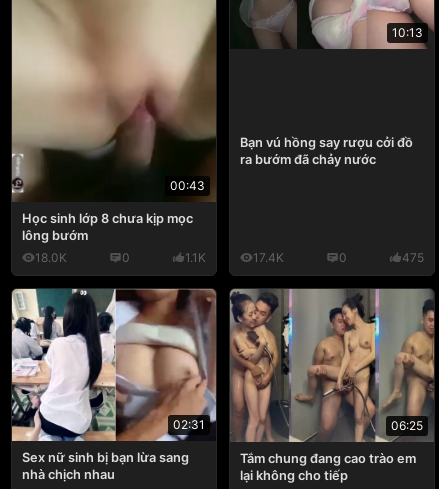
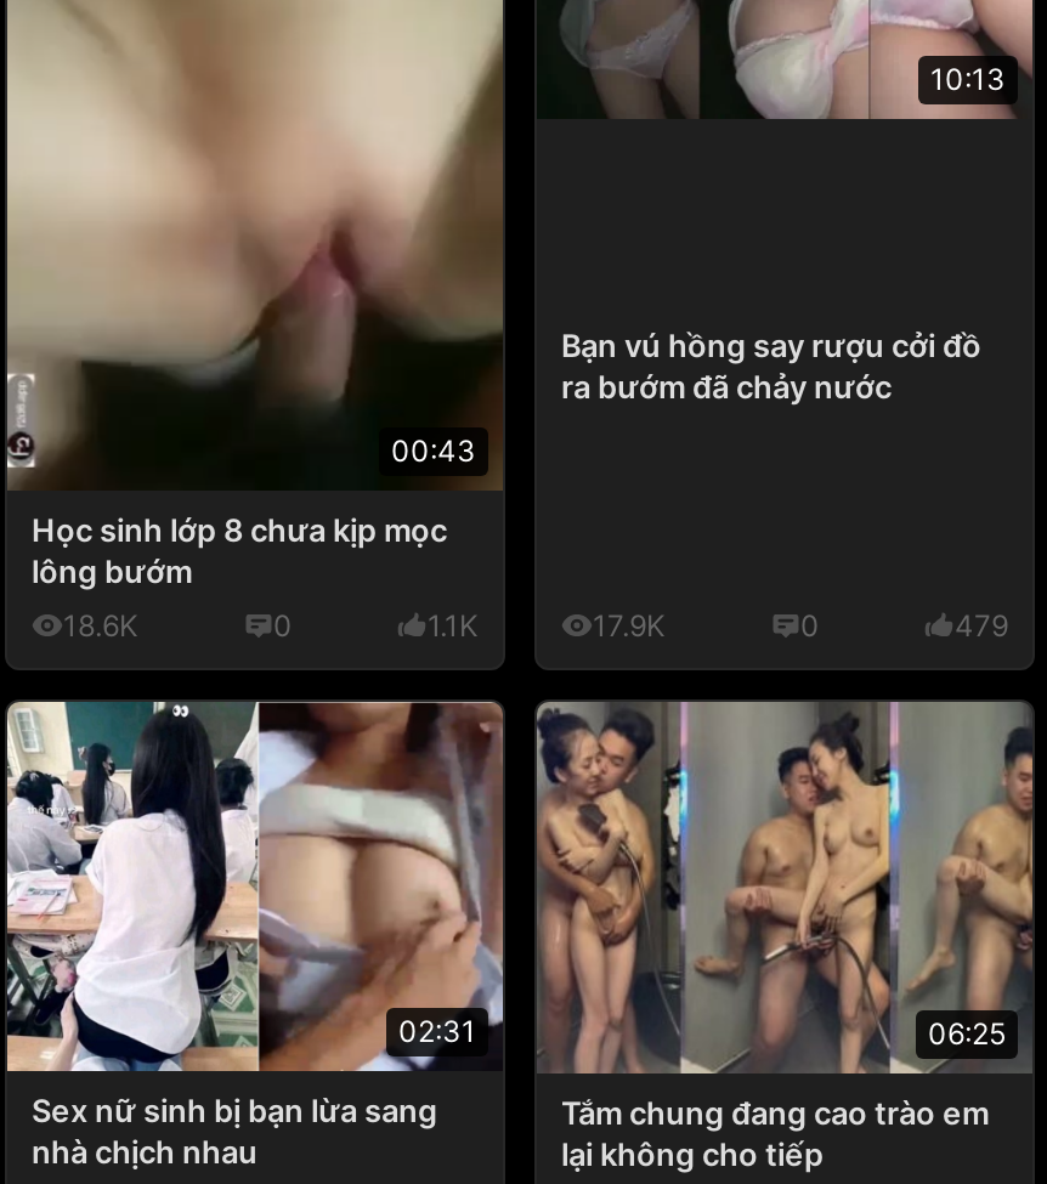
- 18.0K
+ 18.6K

- 17.4K
+ 17.9K

- 475
+ 479
